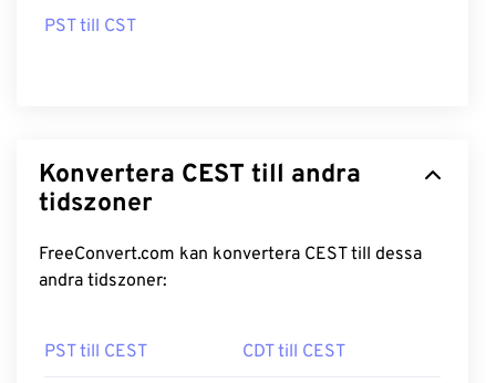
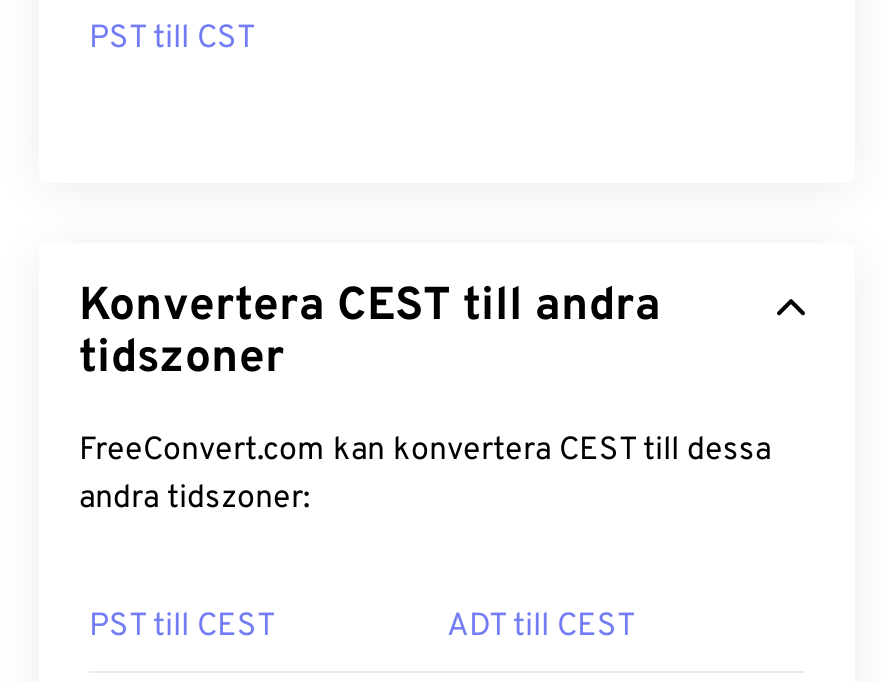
- CDT till CEST
+ ADT till CEST
